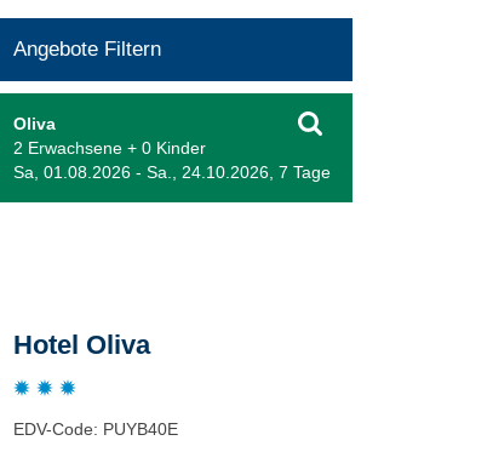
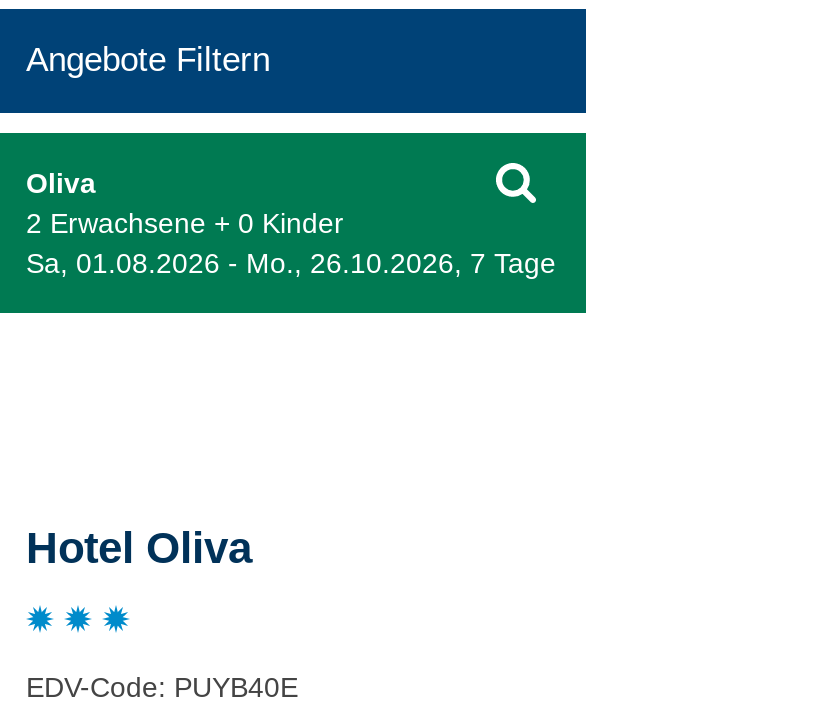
- Sa, 01.08.2026 - Sa., 24.10.2026, 7 Tage
+ Sa, 01.08.2026 - Mo., 26.10.2026, 7 Tage
